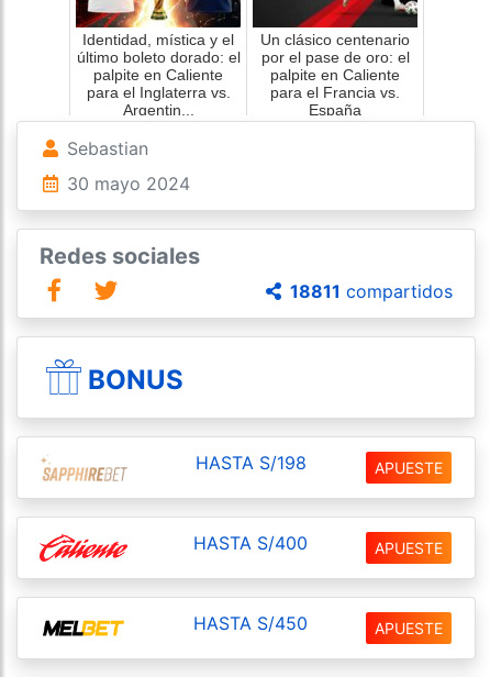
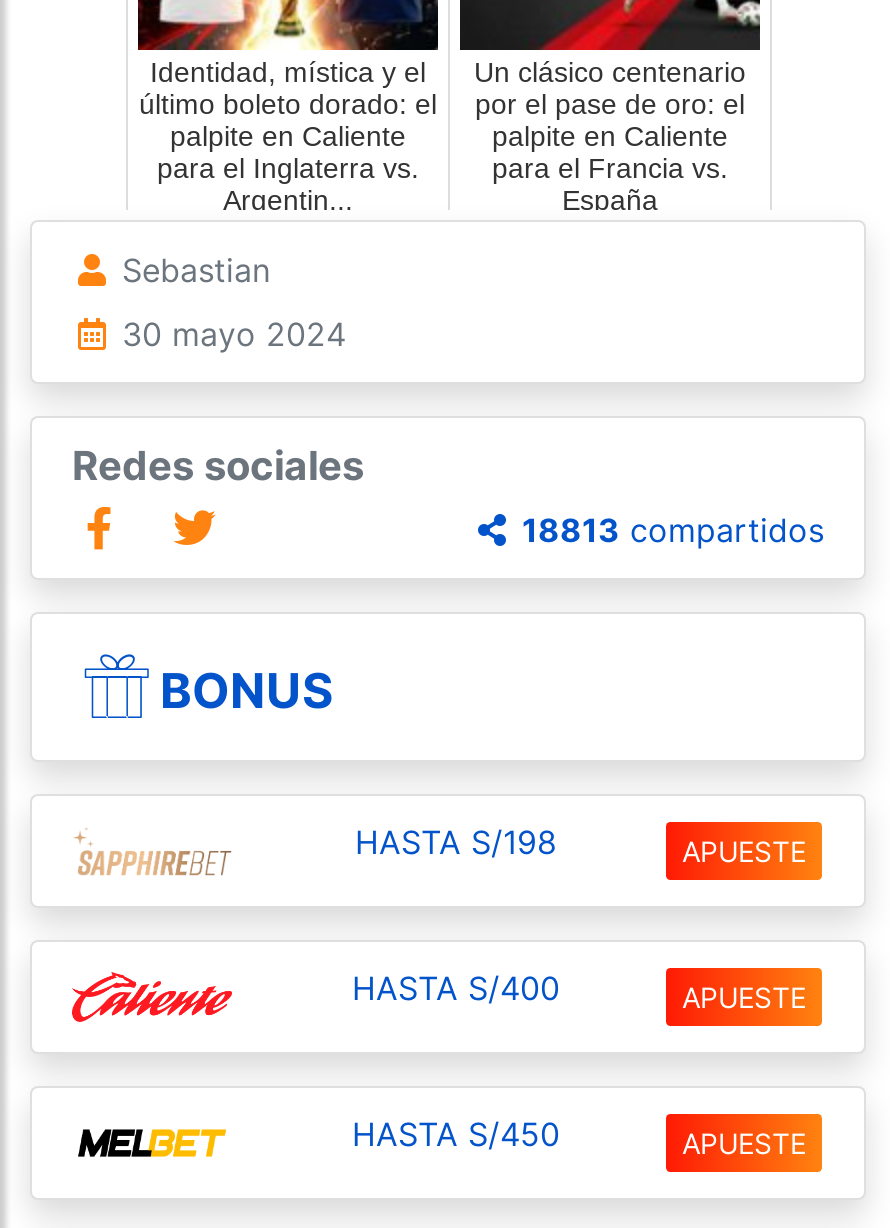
- 18811 compartidos
+ 18813 compartidos
